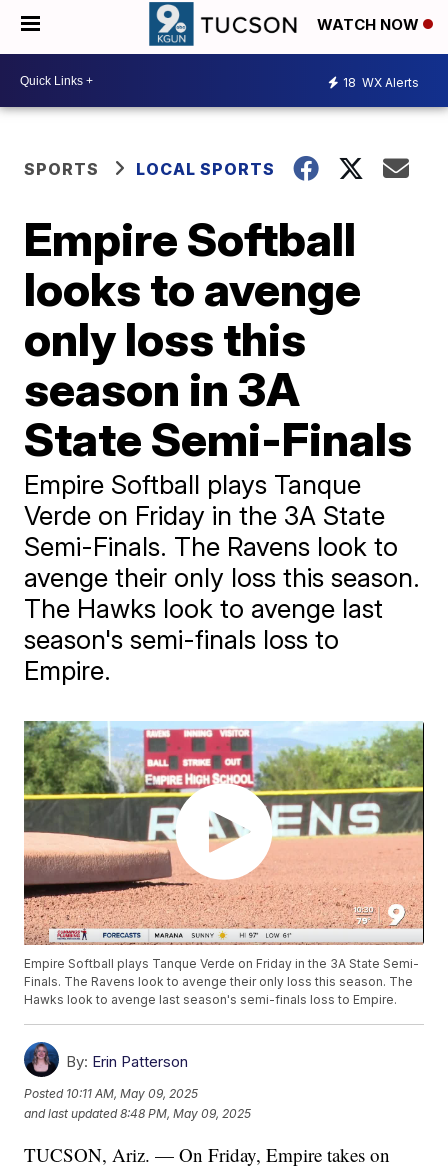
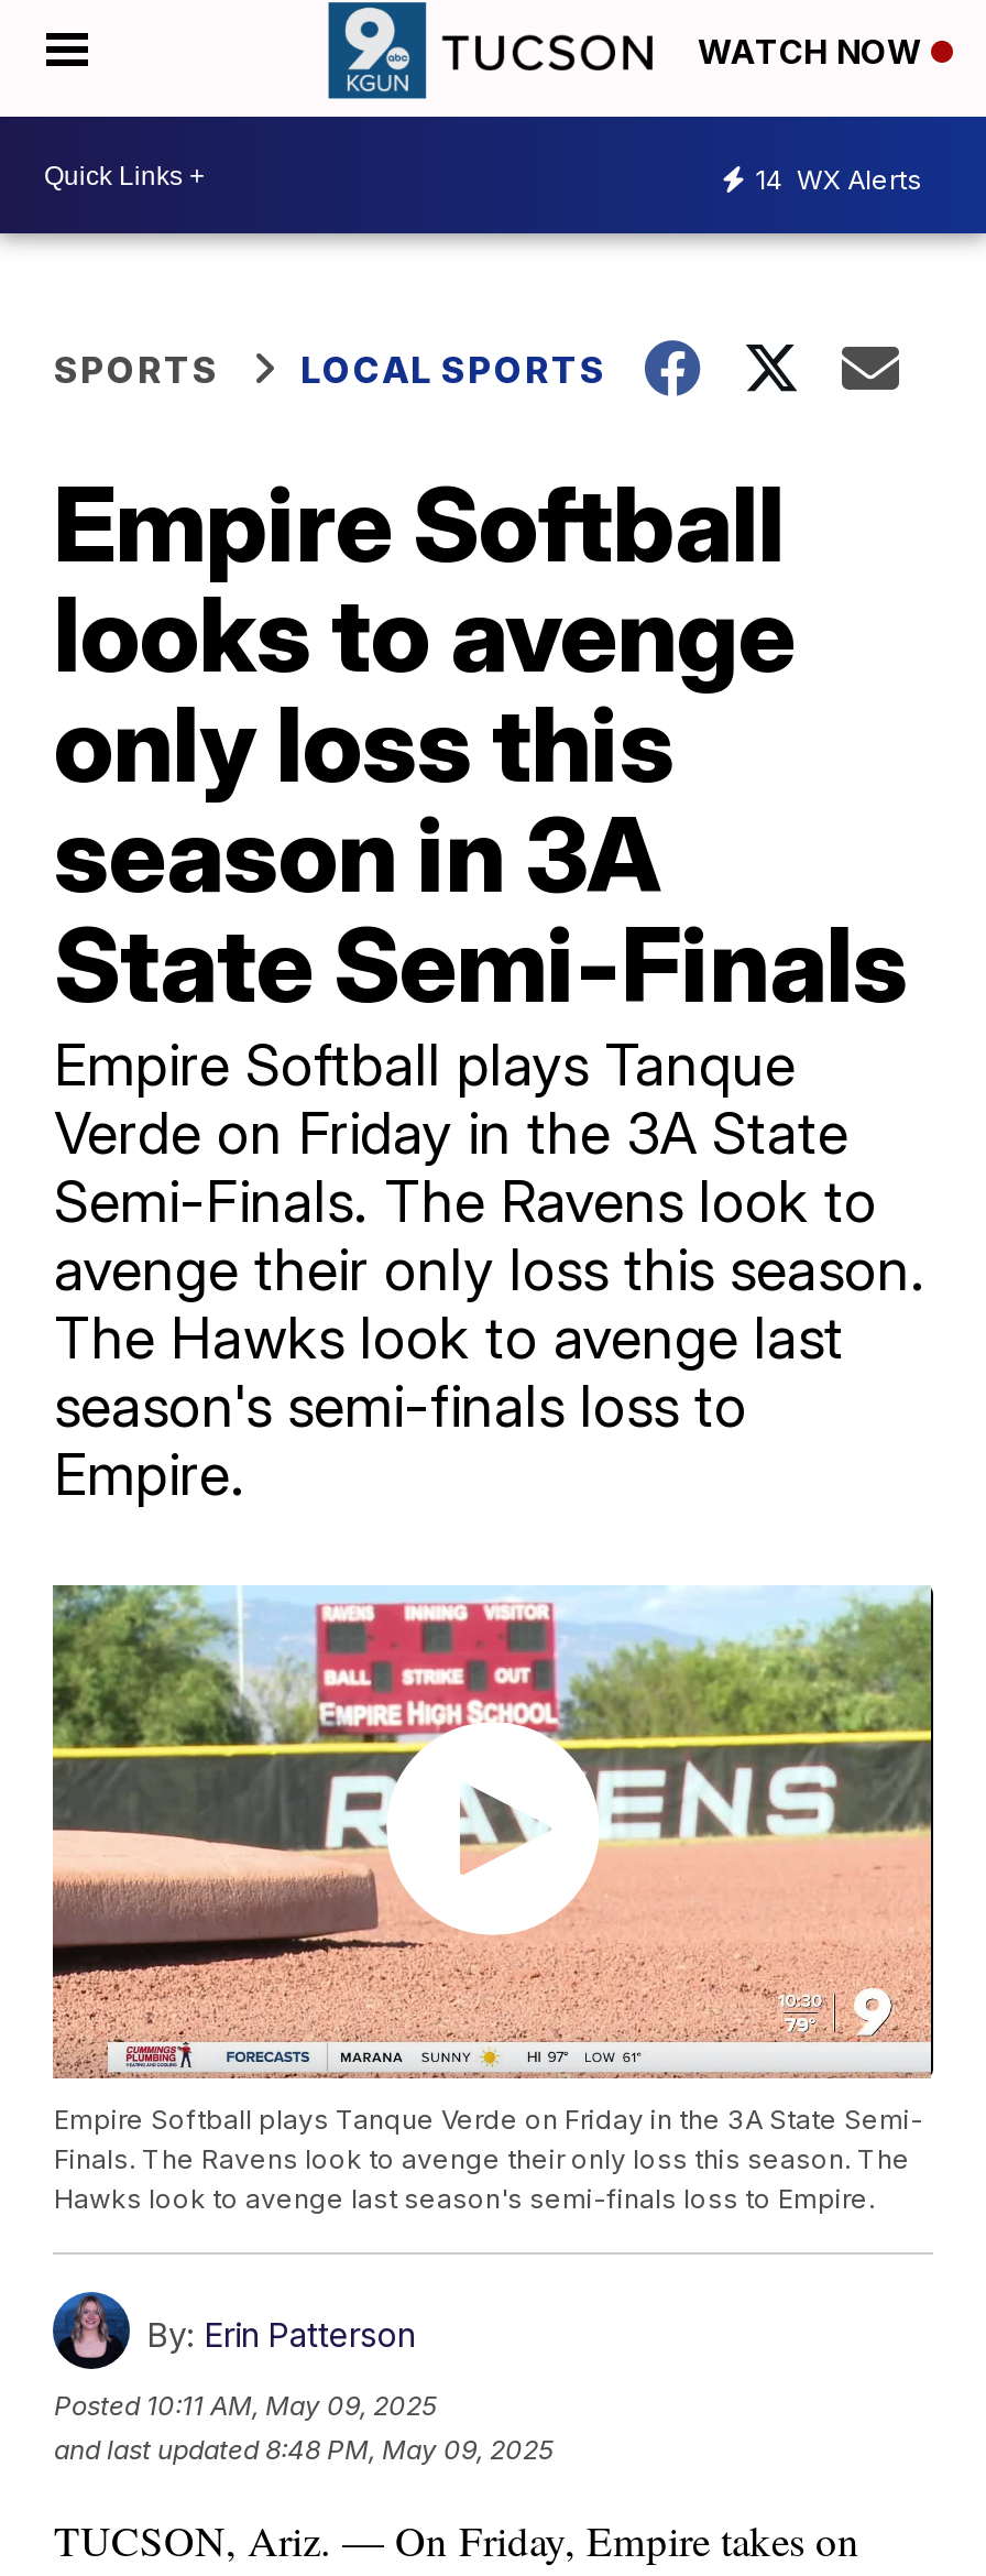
- 18 WX Alerts
+ 14 WX Alerts
